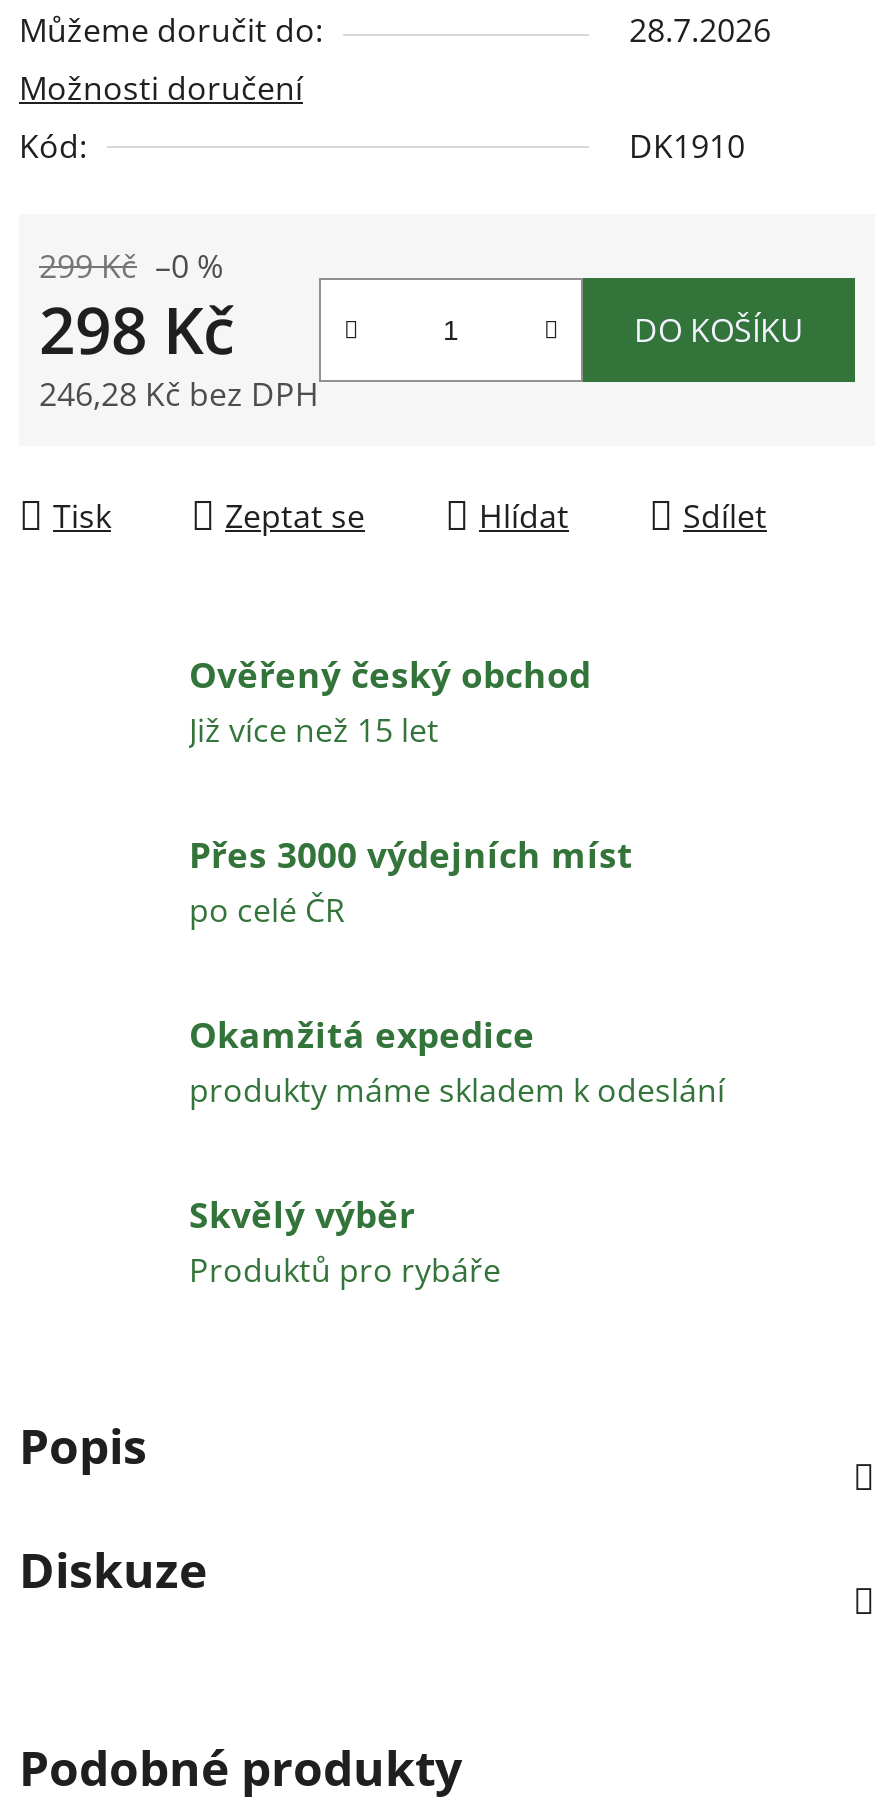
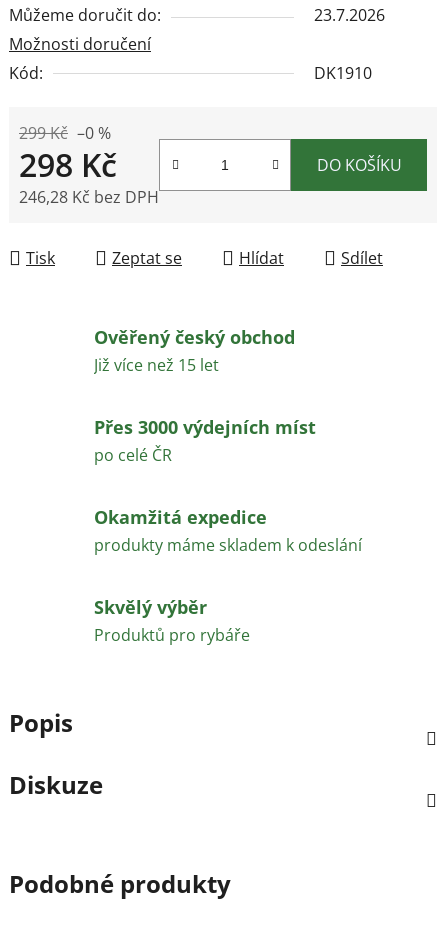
- 28.7.2026
+ 23.7.2026
